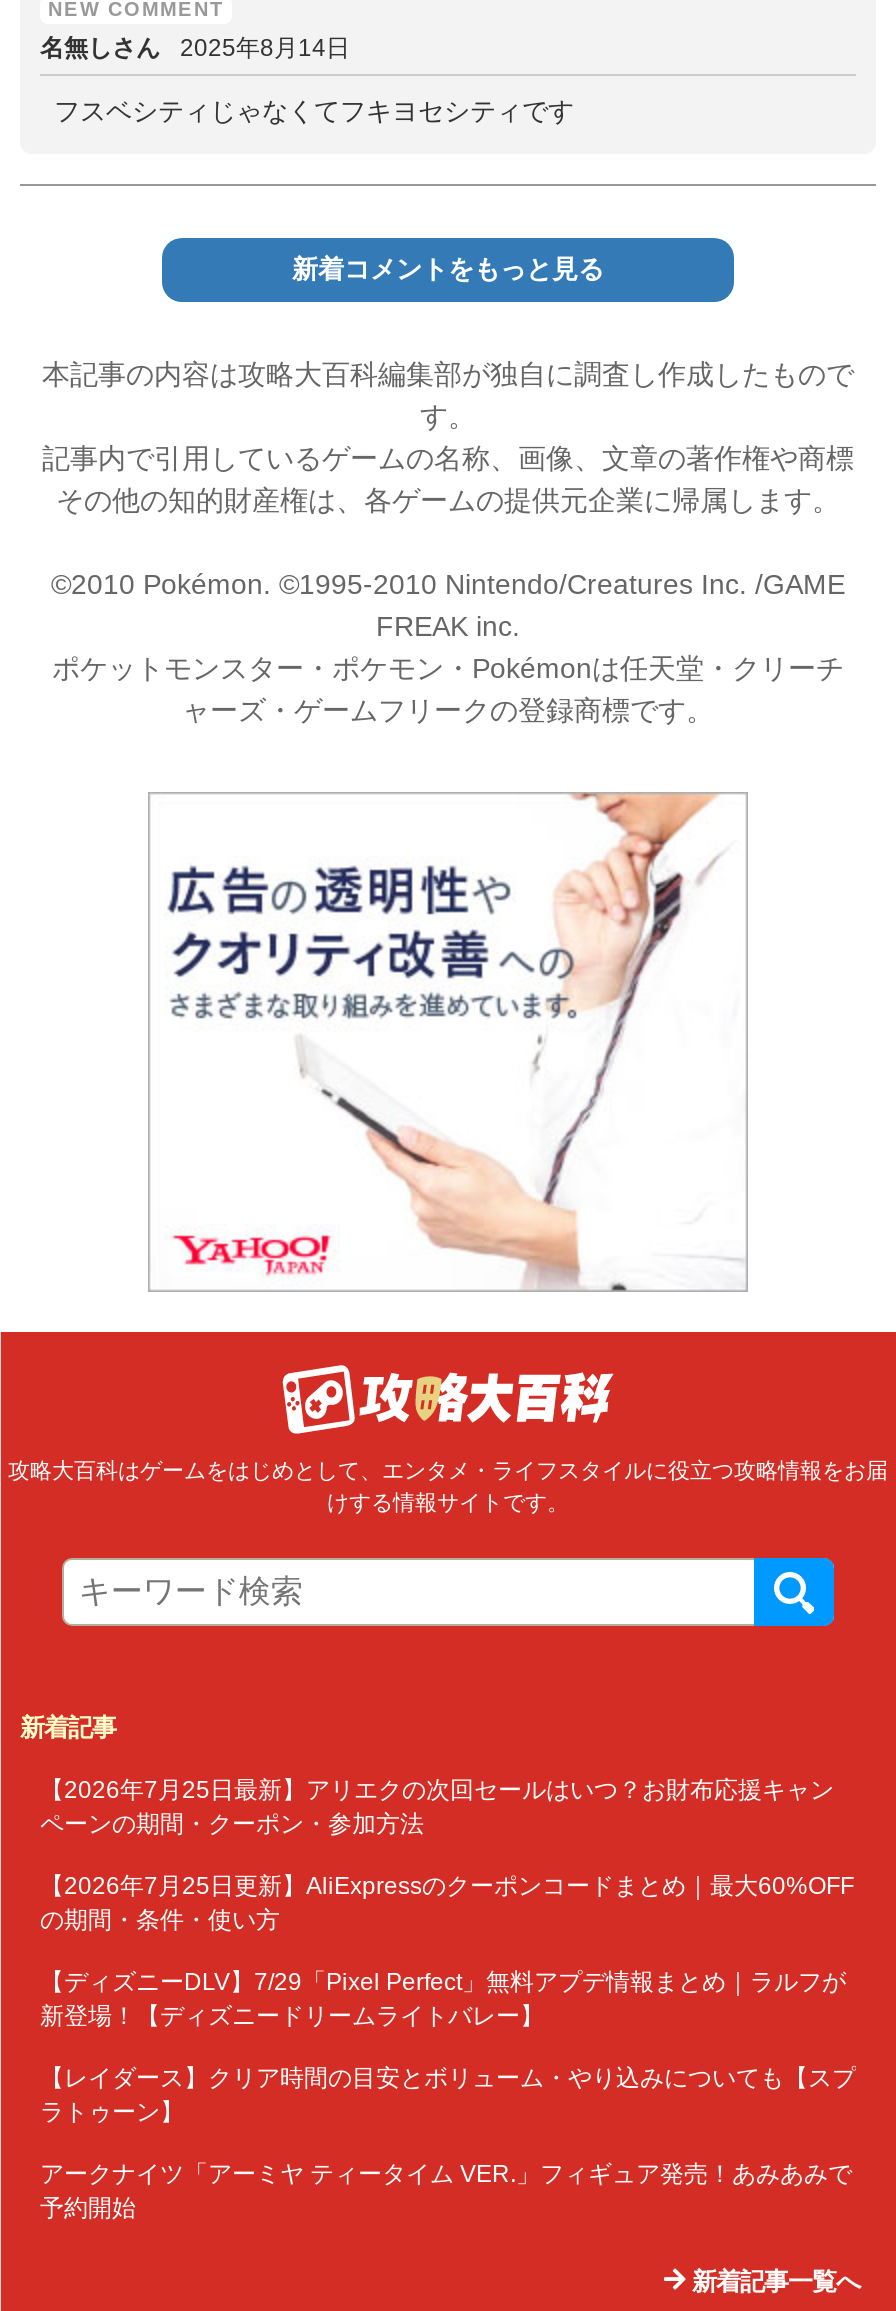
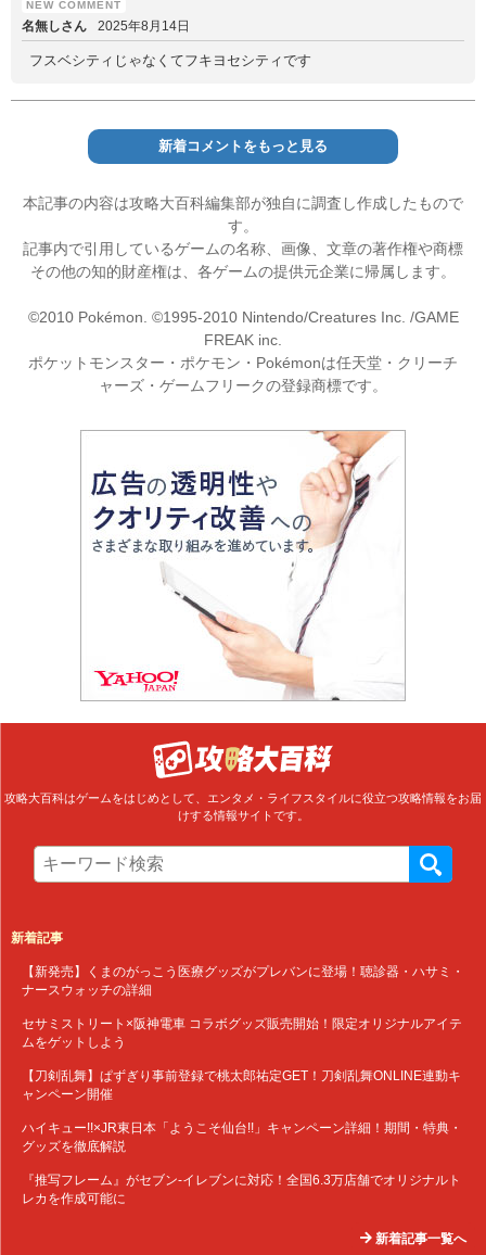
- 【2026年7月25日最新】アリエクの次回セールはいつ？お財布応援キャン
- ペーンの期間・クーポン・参加方法
+ 【新発売】くまのがっこう医療グッズがプレバンに登場！聴診器・ハサミ・
+ ナースウォッチの詳細

- 【2026年7月25日更新】AliExpressのクーポンコードまとめ｜最大60%OFF
- の期間・条件・使い方
+ セサミストリート×阪神電車 コラボグッズ販売開始！限定オリジナルアイテ
+ ムをゲットしよう

- 【ディズニーDLV】7/29「Pixel Perfect」無料アプデ情報まとめ｜ラルフが
- 新登場！【ディズニードリームライトバレー】
+ 【刀剣乱舞】ぱずぎり事前登録で桃太郎祐定GET！刀剣乱舞ONLINE連動キ
+ ャンペーン開催

- 【レイダース】クリア時間の目安とボリューム・やり込みについても【スプ
- ラトゥーン】
+ ハイキュー!!×JR東日本「ようこそ仙台!!」キャンペーン詳細！期間・特典・
+ グッズを徹底解説

- アークナイツ「アーミヤ ティータイム VER.」フィギュア発売！あみあみで
- 予約開始
+ 『推写フレーム』がセブン-イレブンに対応！全国6.3万店舗でオリジナルト
+ レカを作成可能に
